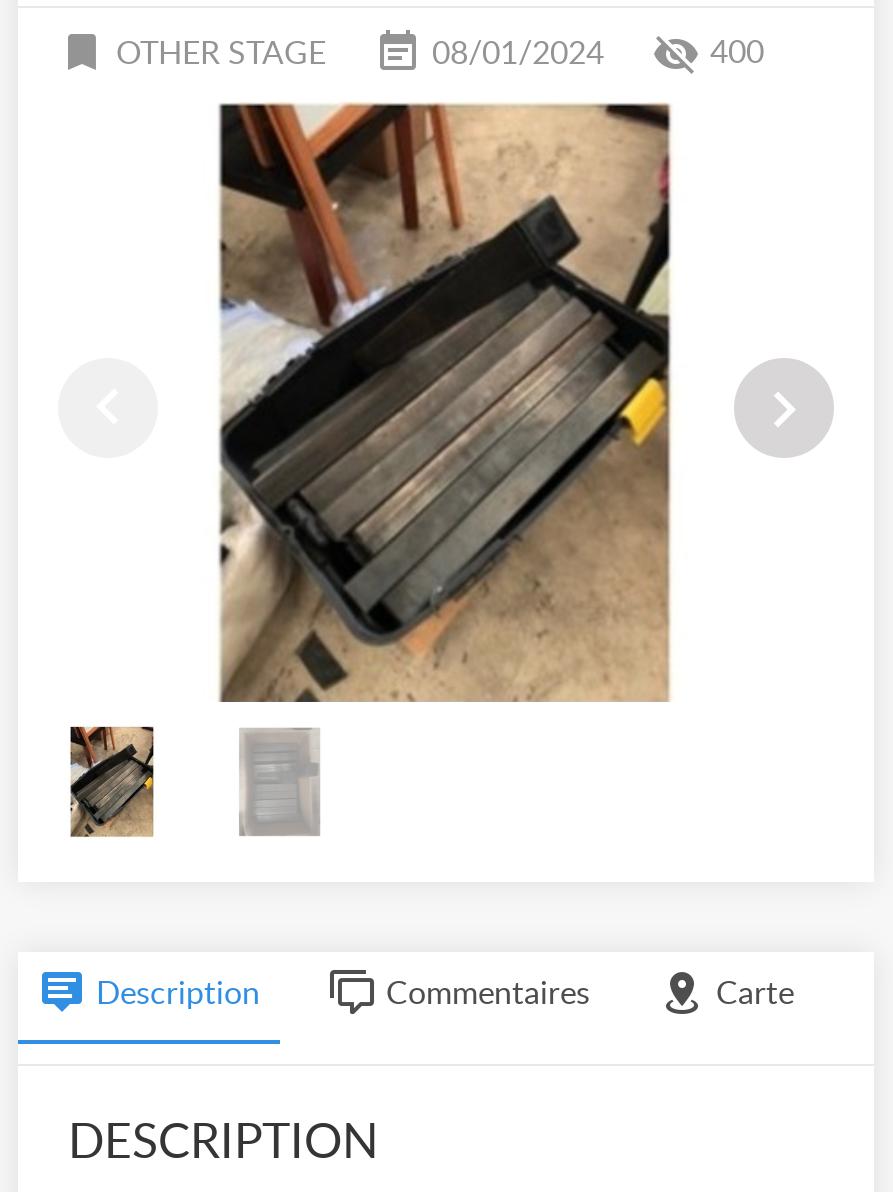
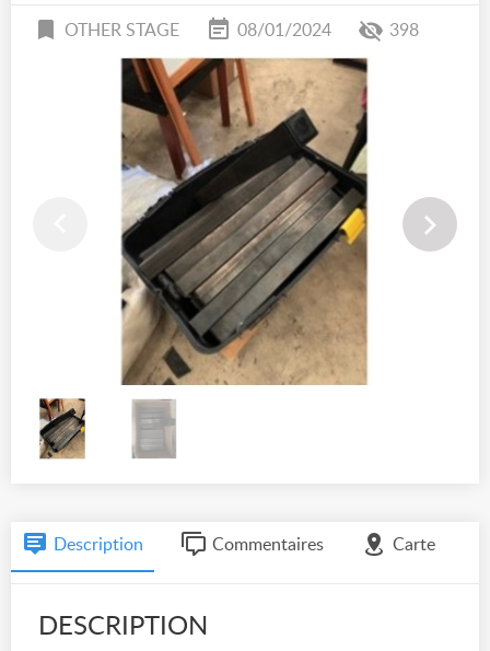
- 400
+ 398
